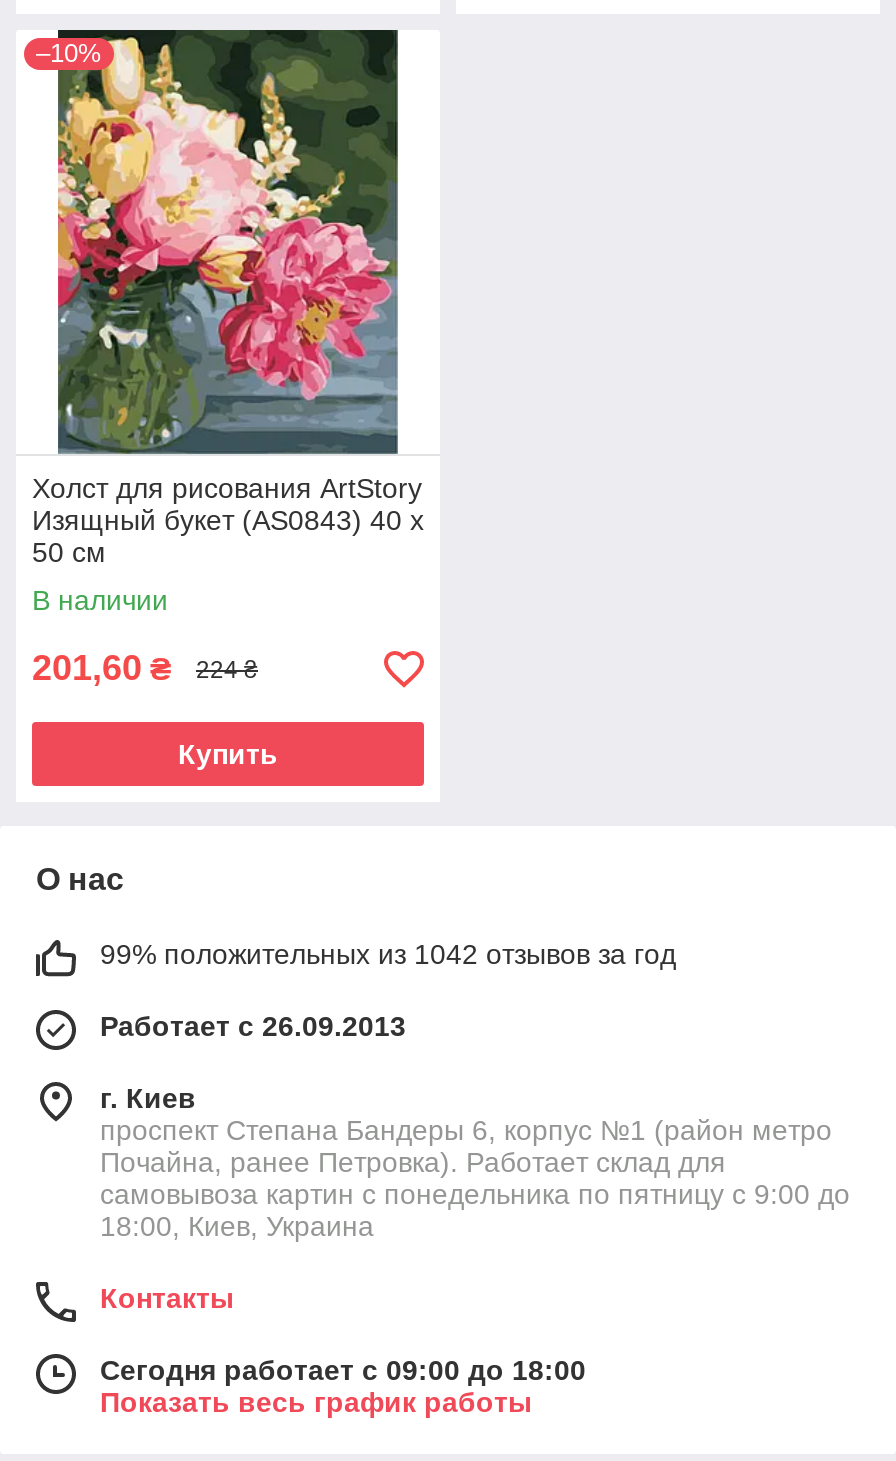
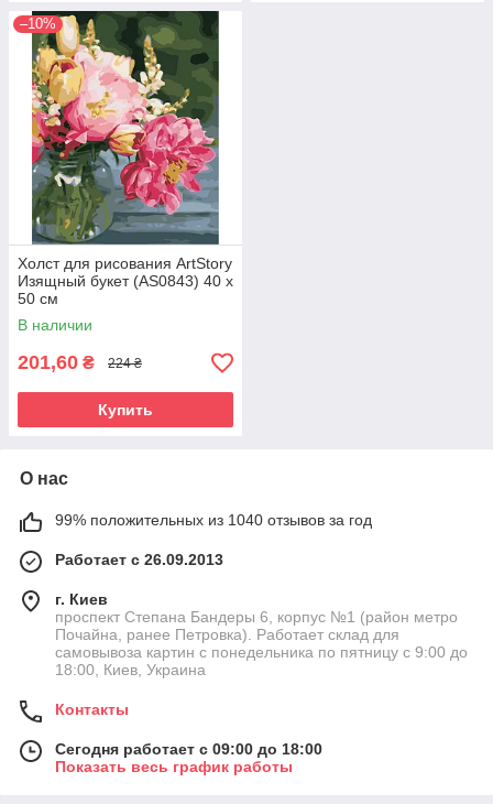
- 99% положительных из 1042 отзывов за год
+ 99% положительных из 1040 отзывов за год
